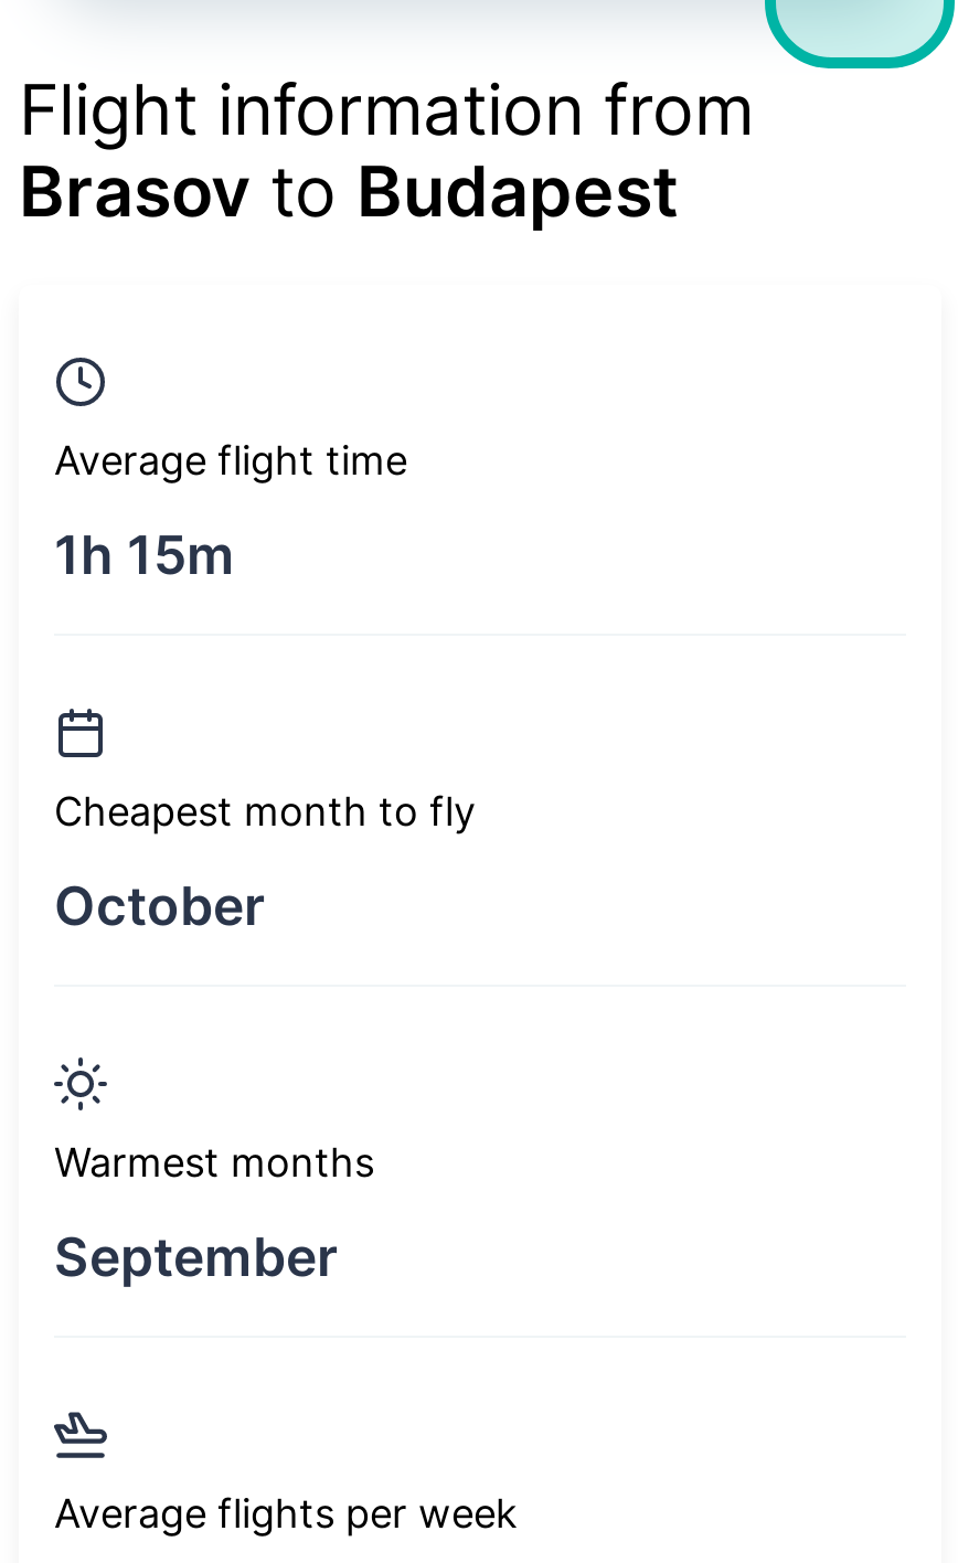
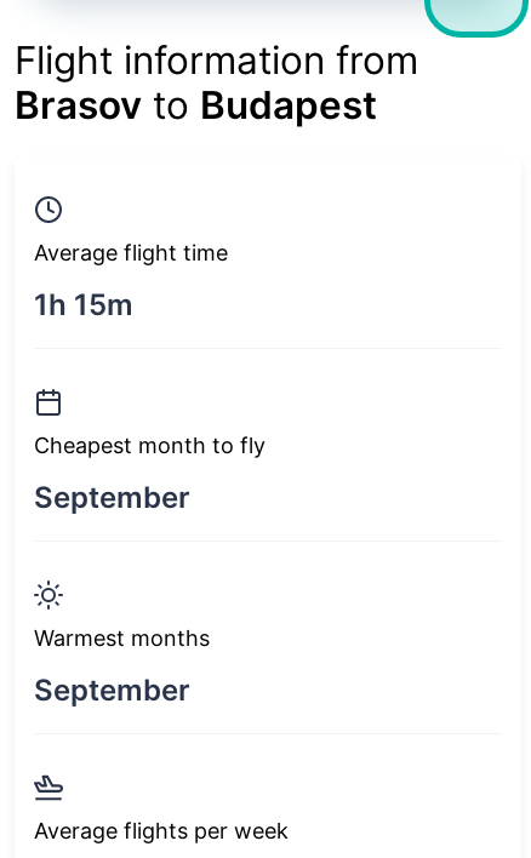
- October
+ September
